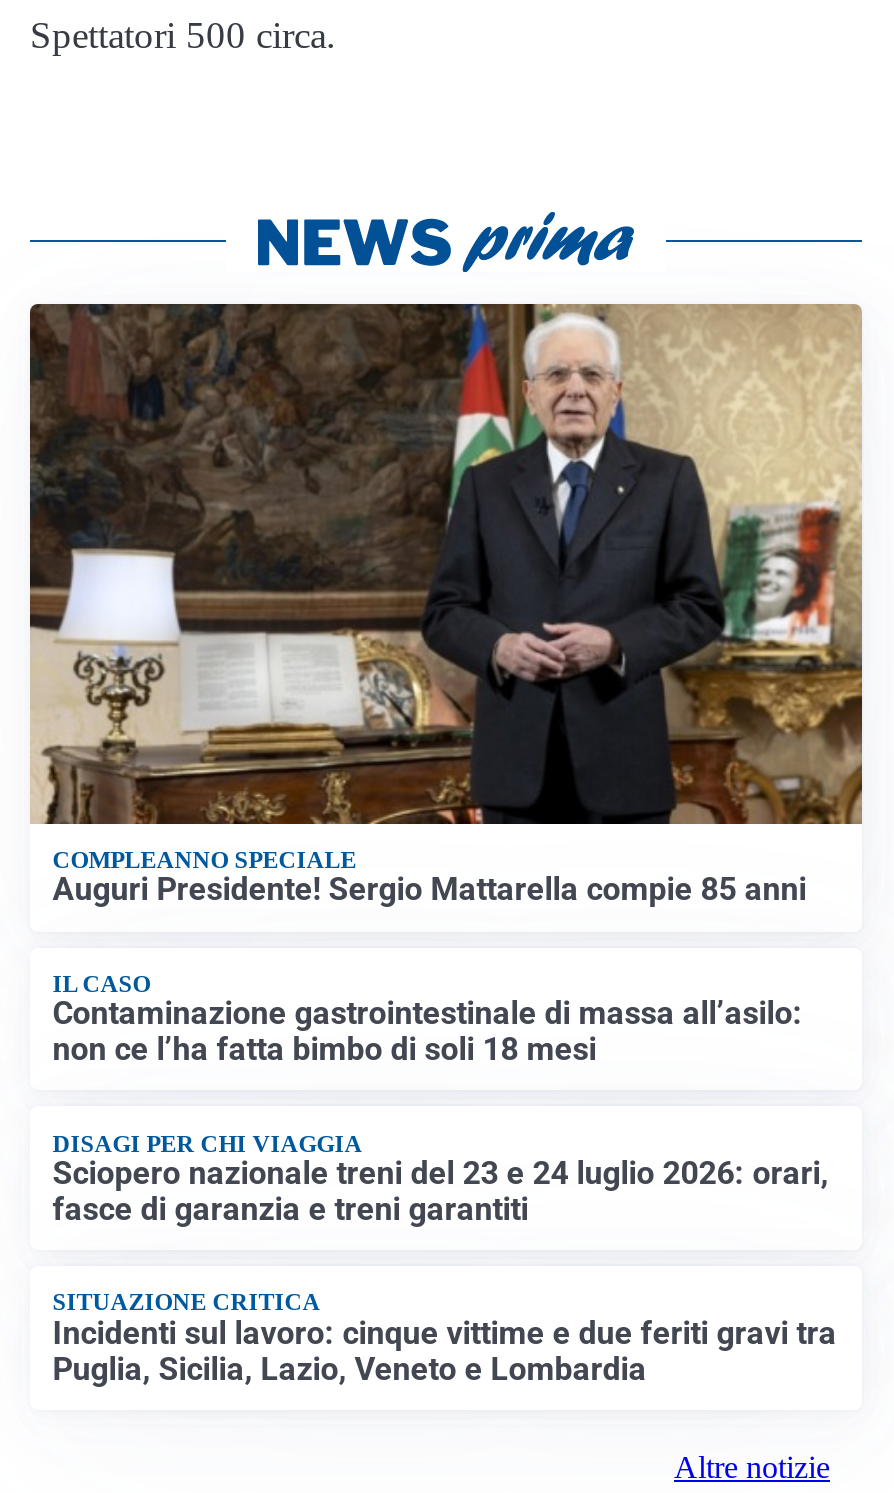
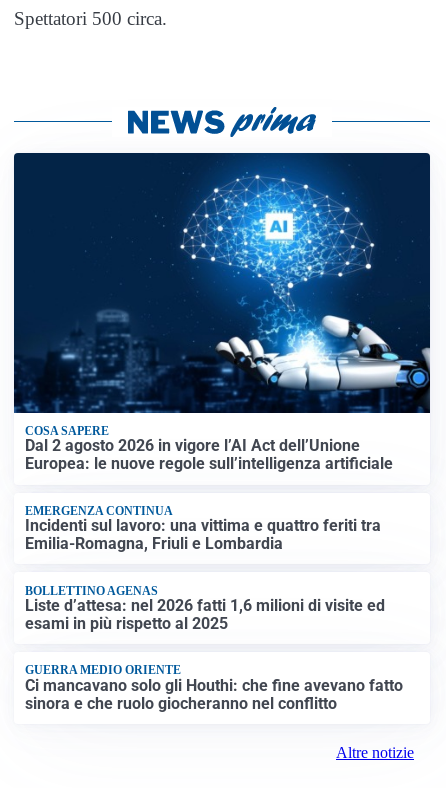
- [image]
- COMPLEANNO SPECIALE
- Auguri Presidente! Sergio Mattarella compie 85 anni
+ [image]
+ COSA SAPERE
+ Dal 2 agosto 2026 in vigore l’AI Act dell’Unione
+ Europea: le nuove regole sull’intelligenza artificiale

- IL CASO
- Contaminazione gastrointestinale di massa all’asilo:
- non ce l’ha fatta bimbo di soli 18 mesi
+ EMERGENZA CONTINUA
+ Incidenti sul lavoro: una vittima e quattro feriti tra
+ Emilia-Romagna, Friuli e Lombardia

- DISAGI PER CHI VIAGGIA
- Sciopero nazionale treni del 23 e 24 luglio 2026: orari,
- fasce di garanzia e treni garantiti
+ BOLLETTINO AGENAS
+ Liste d’attesa: nel 2026 fatti 1,6 milioni di visite ed
+ esami in più rispetto al 2025

- SITUAZIONE CRITICA
- Incidenti sul lavoro: cinque vittime e due feriti gravi tra
- Puglia, Sicilia, Lazio, Veneto e Lombardia
+ GUERRA MEDIO ORIENTE
+ Ci mancavano solo gli Houthi: che fine avevano fatto
+ sinora e che ruolo giocheranno nel conflitto
